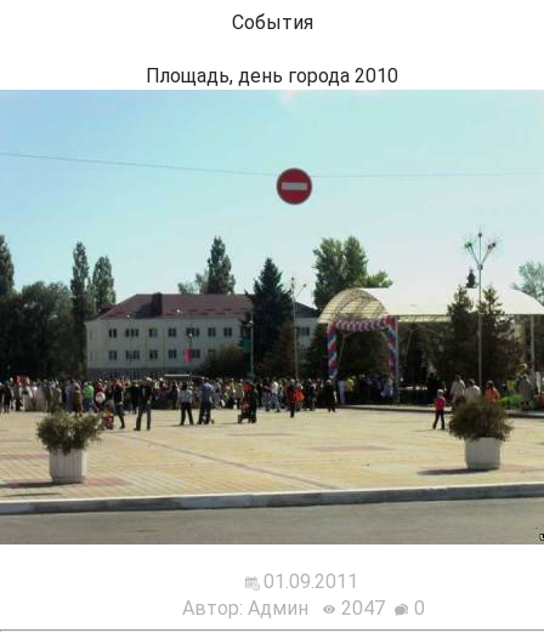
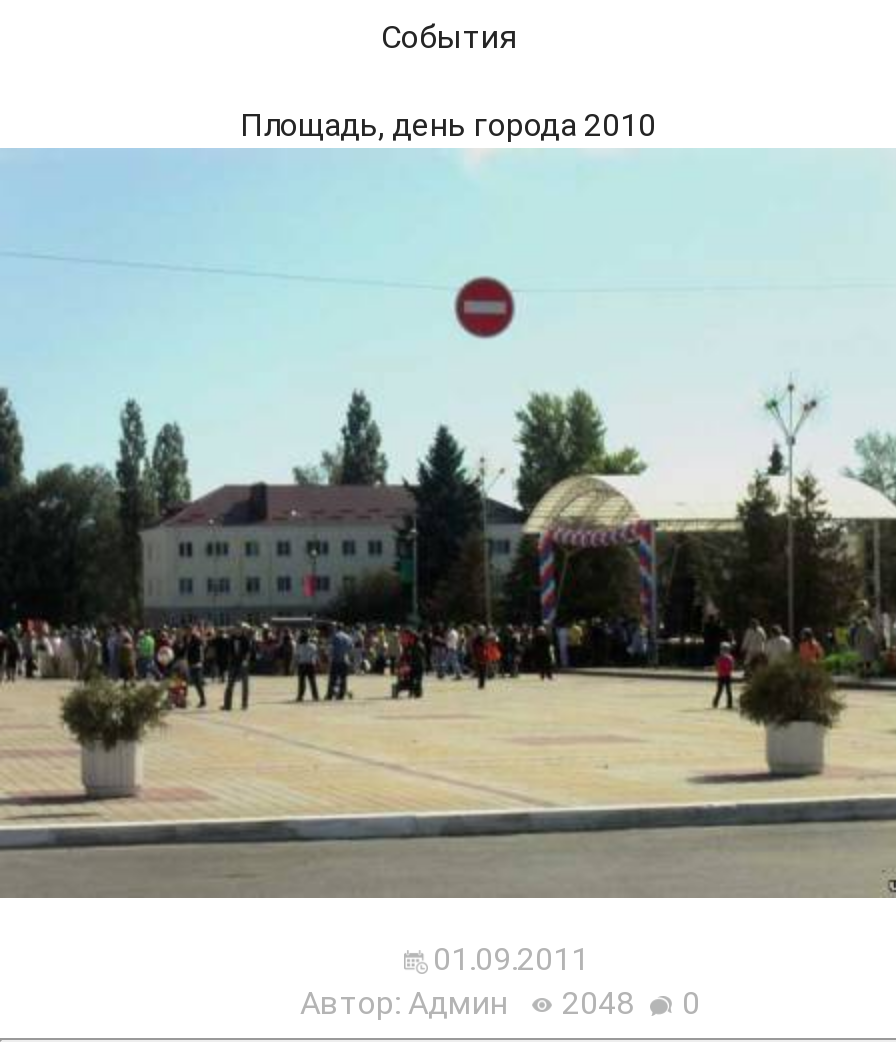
- Автор: Админ 2047 0
+ Автор: Админ 2048 0
